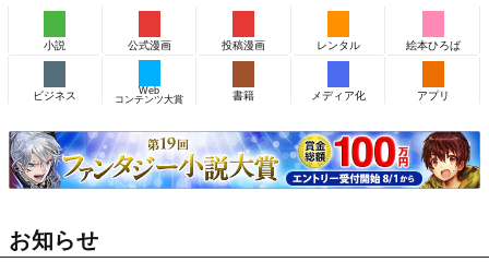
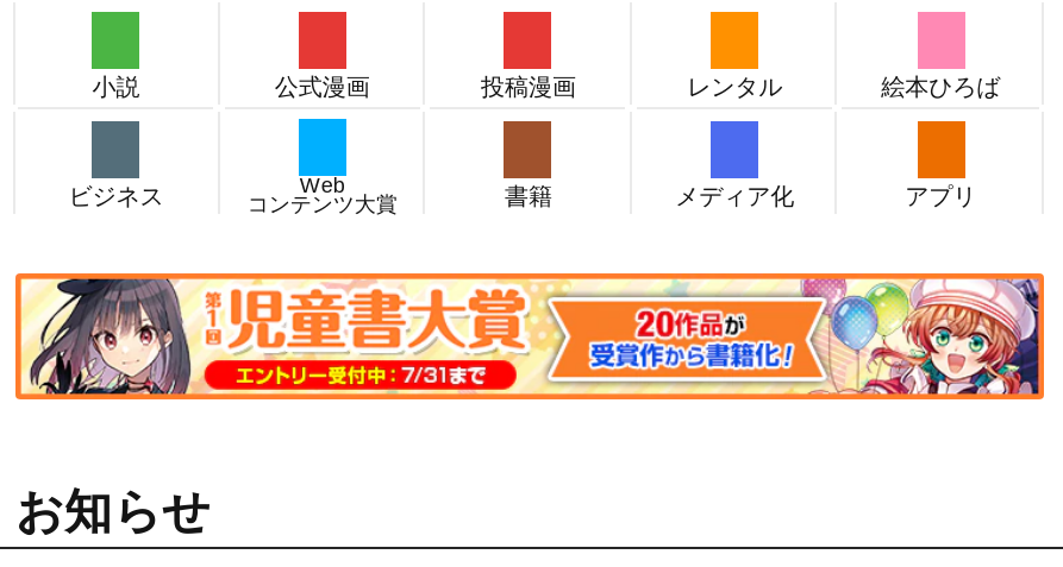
- [image]
+ [image]
